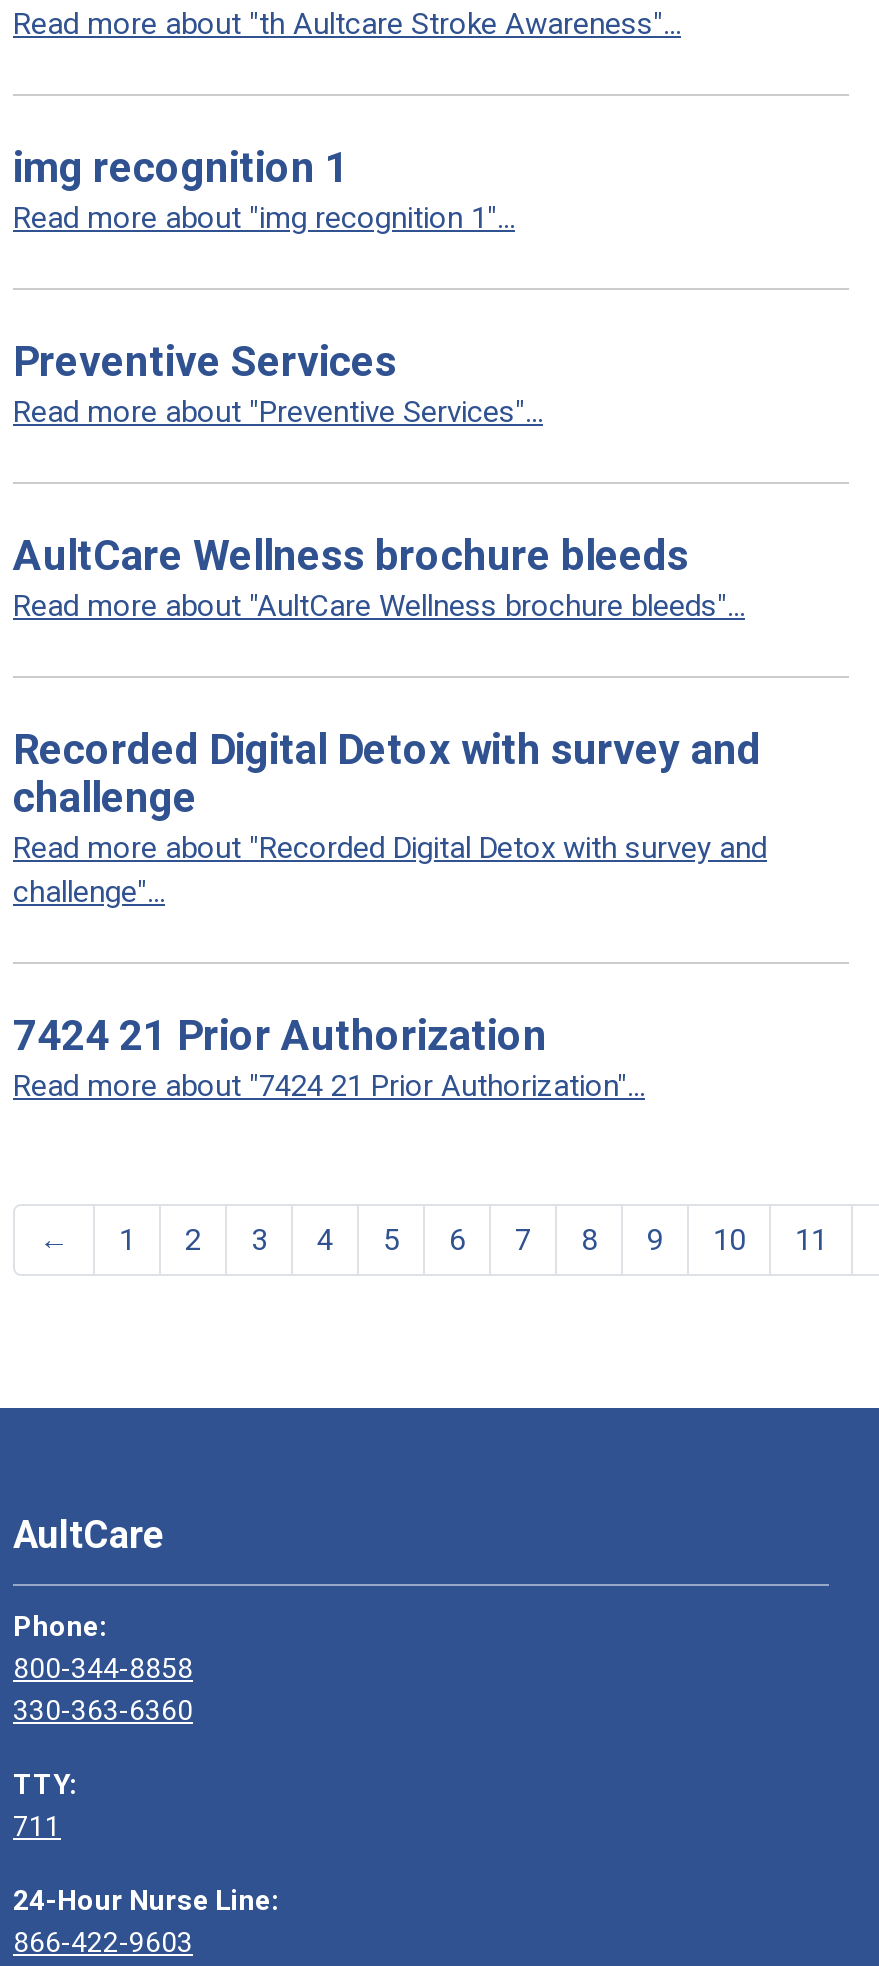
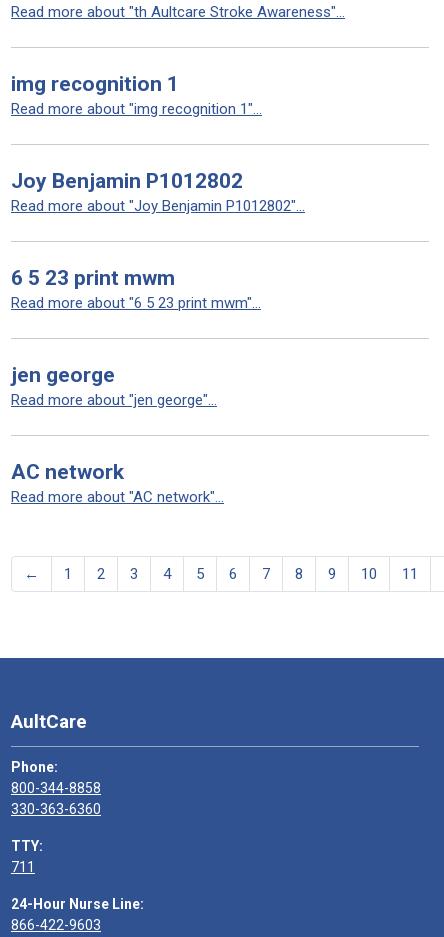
- Preventive Services
- Read more about "Preventive Services"...
+ Joy Benjamin P1012802
+ Read more about "Joy Benjamin P1012802"...

- AultCare Wellness brochure bleeds
- Read more about "AultCare Wellness brochure bleeds"...
+ 6 5 23 print mwm
+ Read more about "6 5 23 print mwm"...

- Recorded Digital Detox with survey and
- challenge
- Read more about "Recorded Digital Detox with survey and
- challenge"...
+ jen george
+ Read more about "jen george"...

- 7424 21 Prior Authorization
- Read more about "7424 21 Prior Authorization"...
+ AC network
+ Read more about "AC network"...
